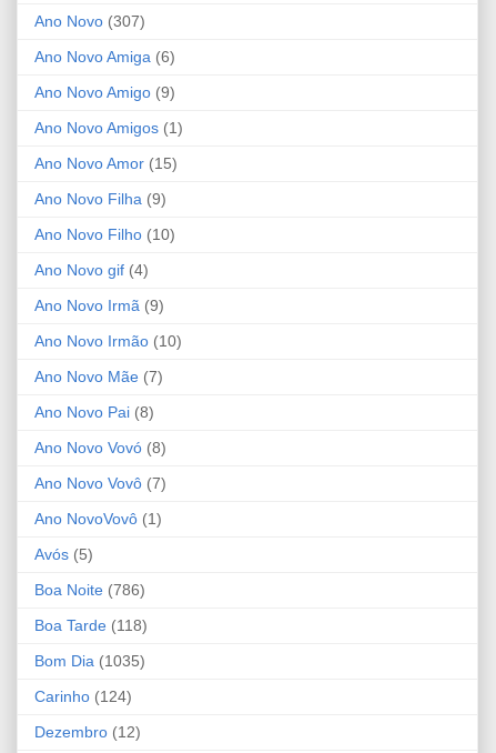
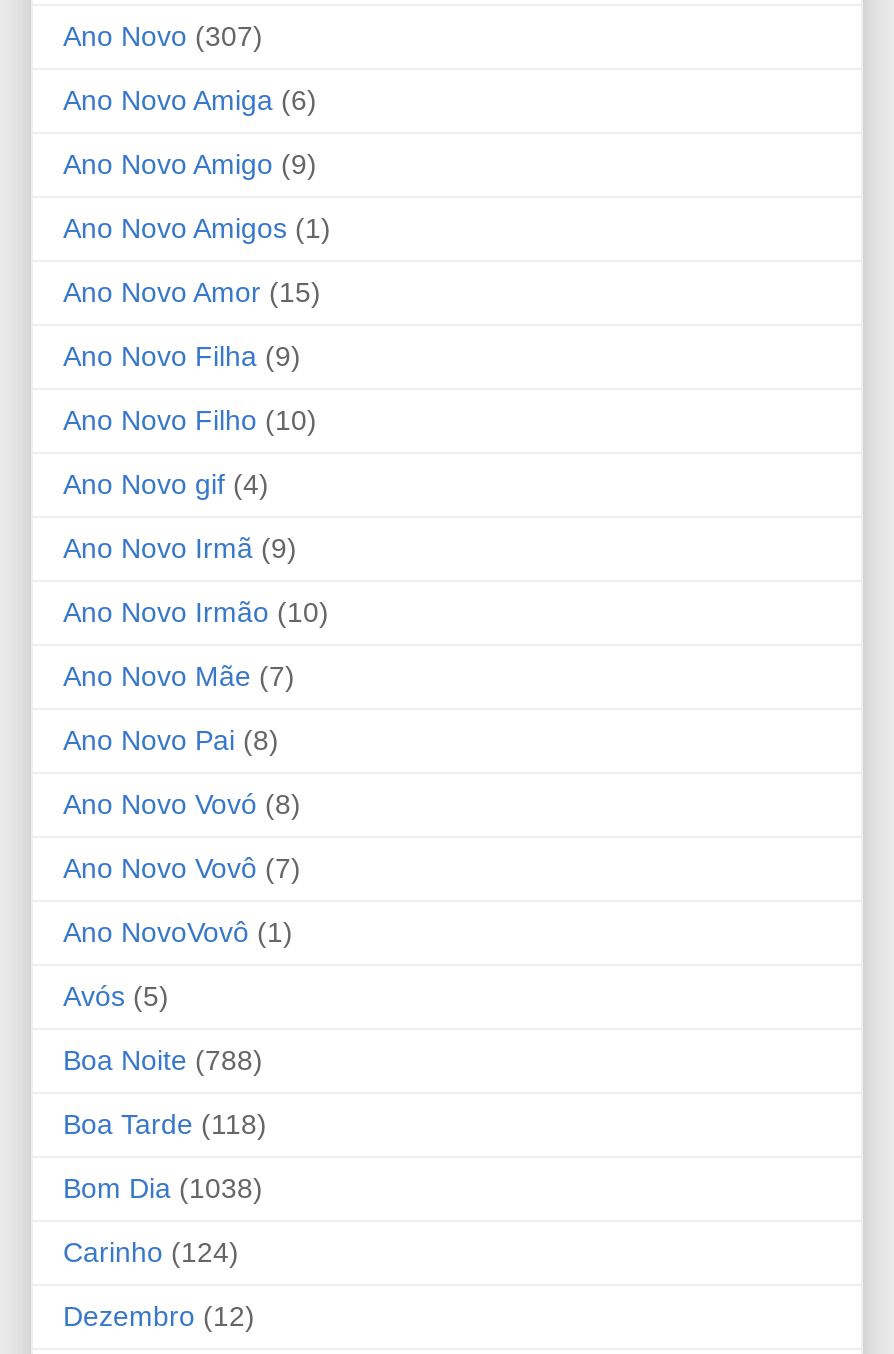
- Boa Noite (786)
+ Boa Noite (788)

- Bom Dia (1035)
+ Bom Dia (1038)
